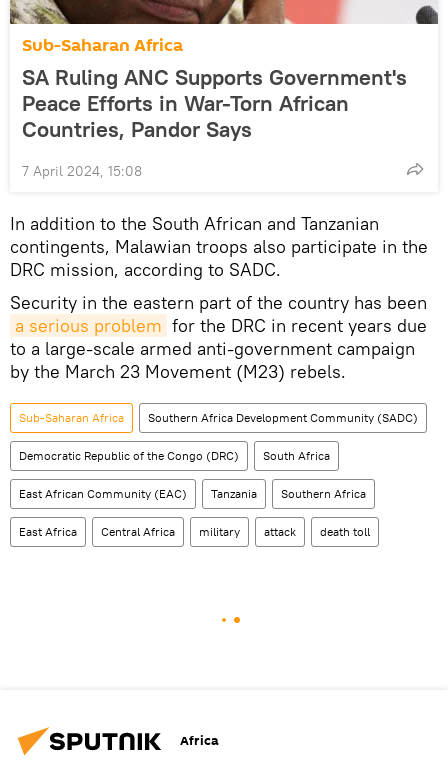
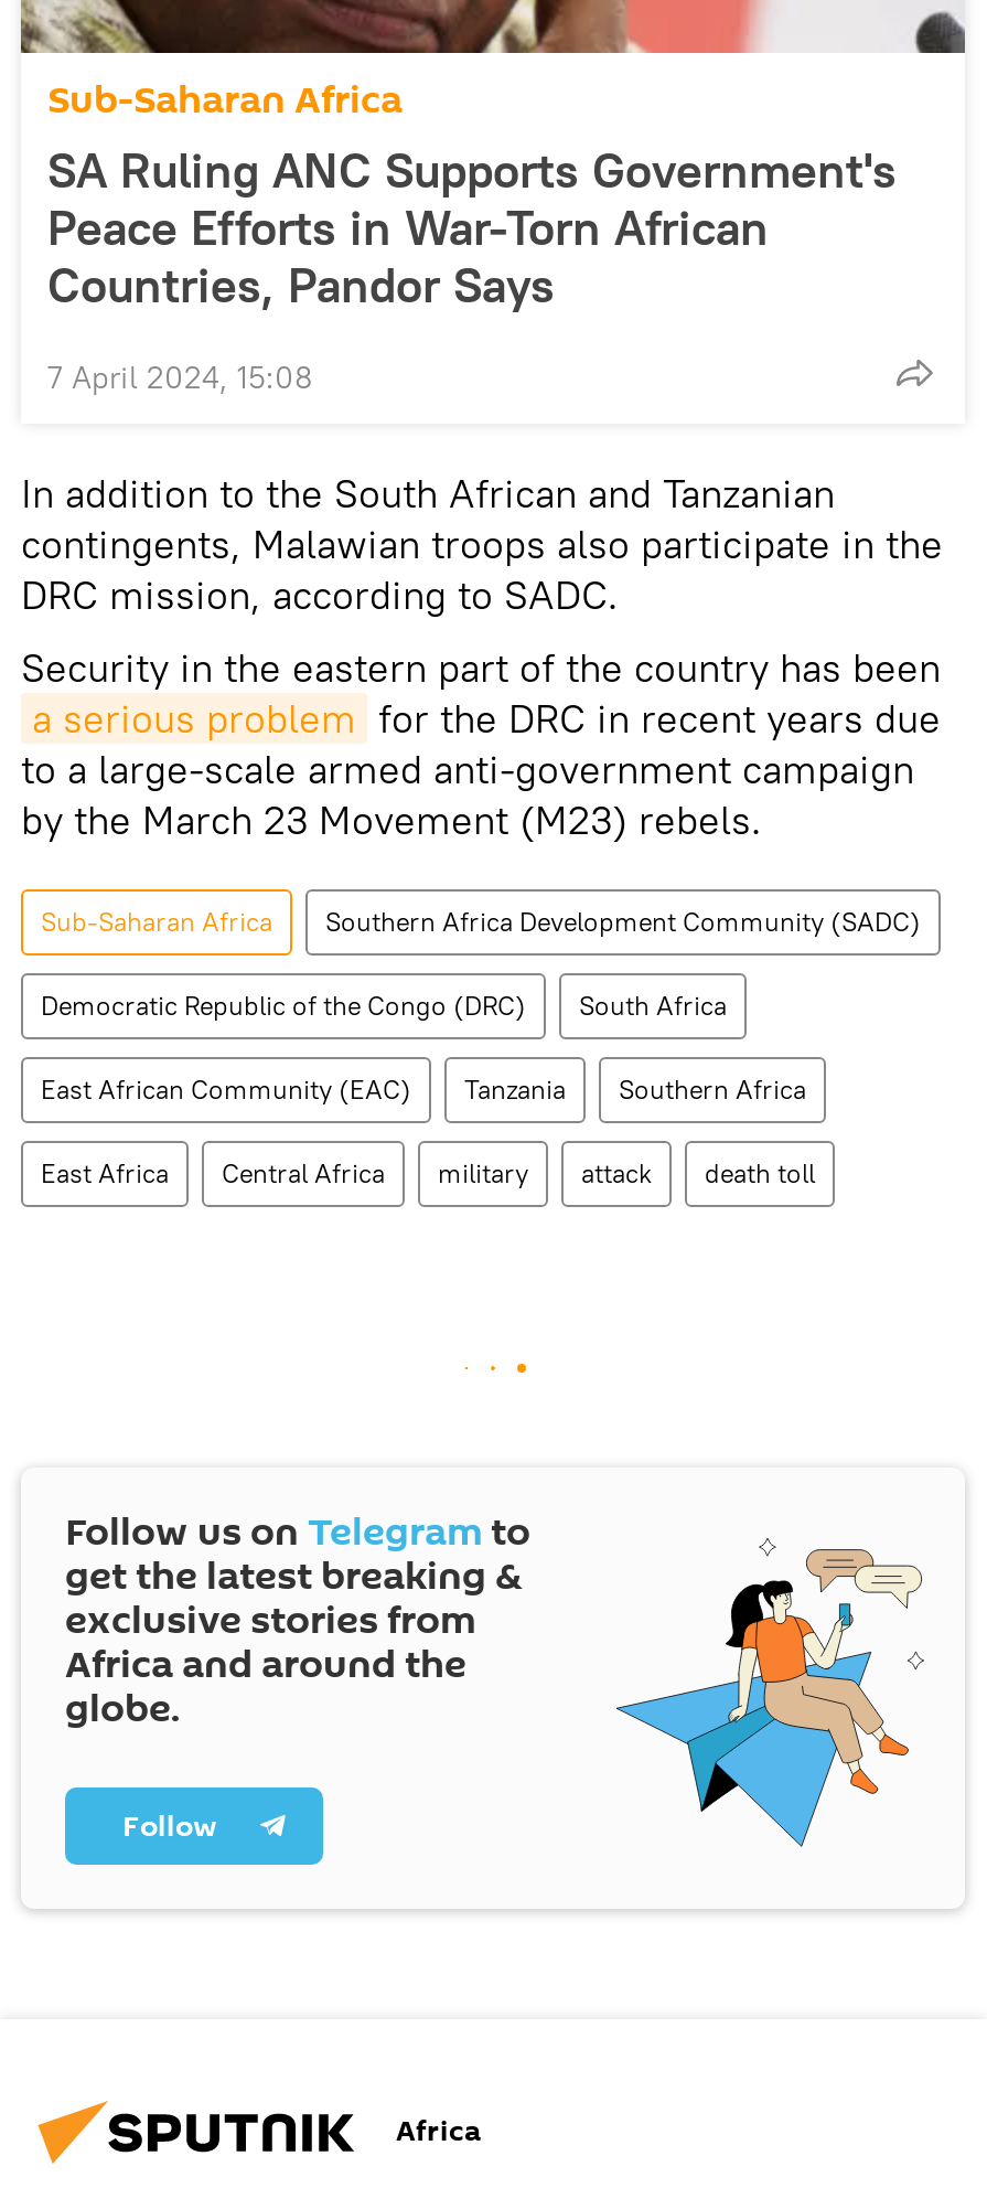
+ [image]
+ Follow us on Telegram to
+ get the latest breaking &
+ exclusive stories from
+ Africa and around the
+ globe.
+ Follow
